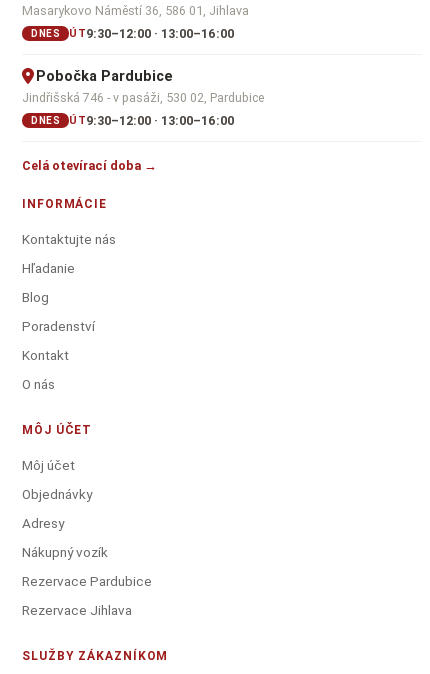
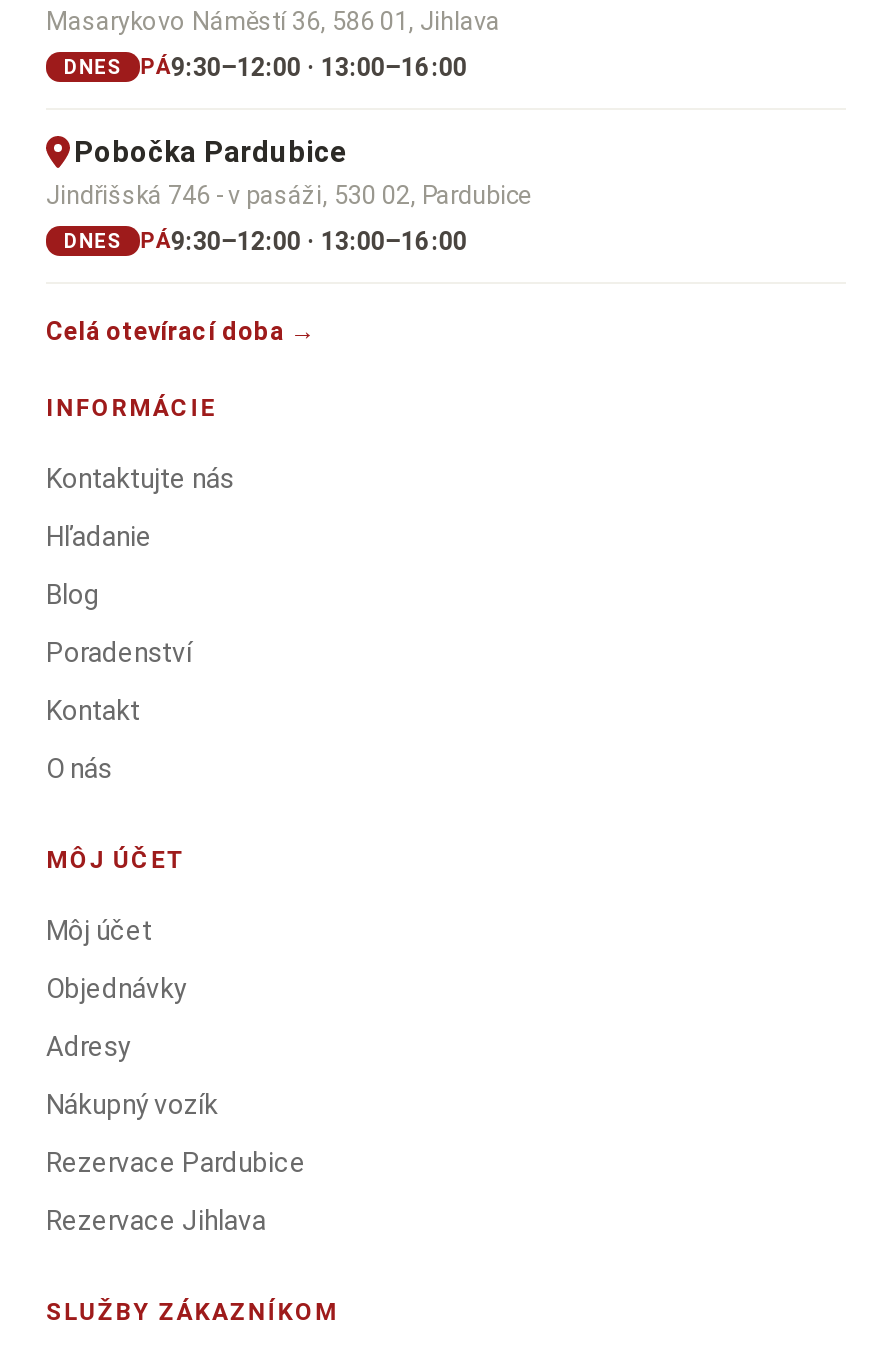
- DNES ÚT9:30–12:00 · 13:00–16:00
+ DNES PÁ9:30–12:00 · 13:00–16:00

- DNES ÚT9:30–12:00 · 13:00–16:00
+ DNES PÁ9:30–12:00 · 13:00–16:00
